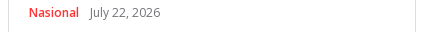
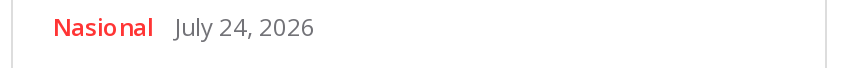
- Nasional July 22, 2026
+ Nasional July 24, 2026
